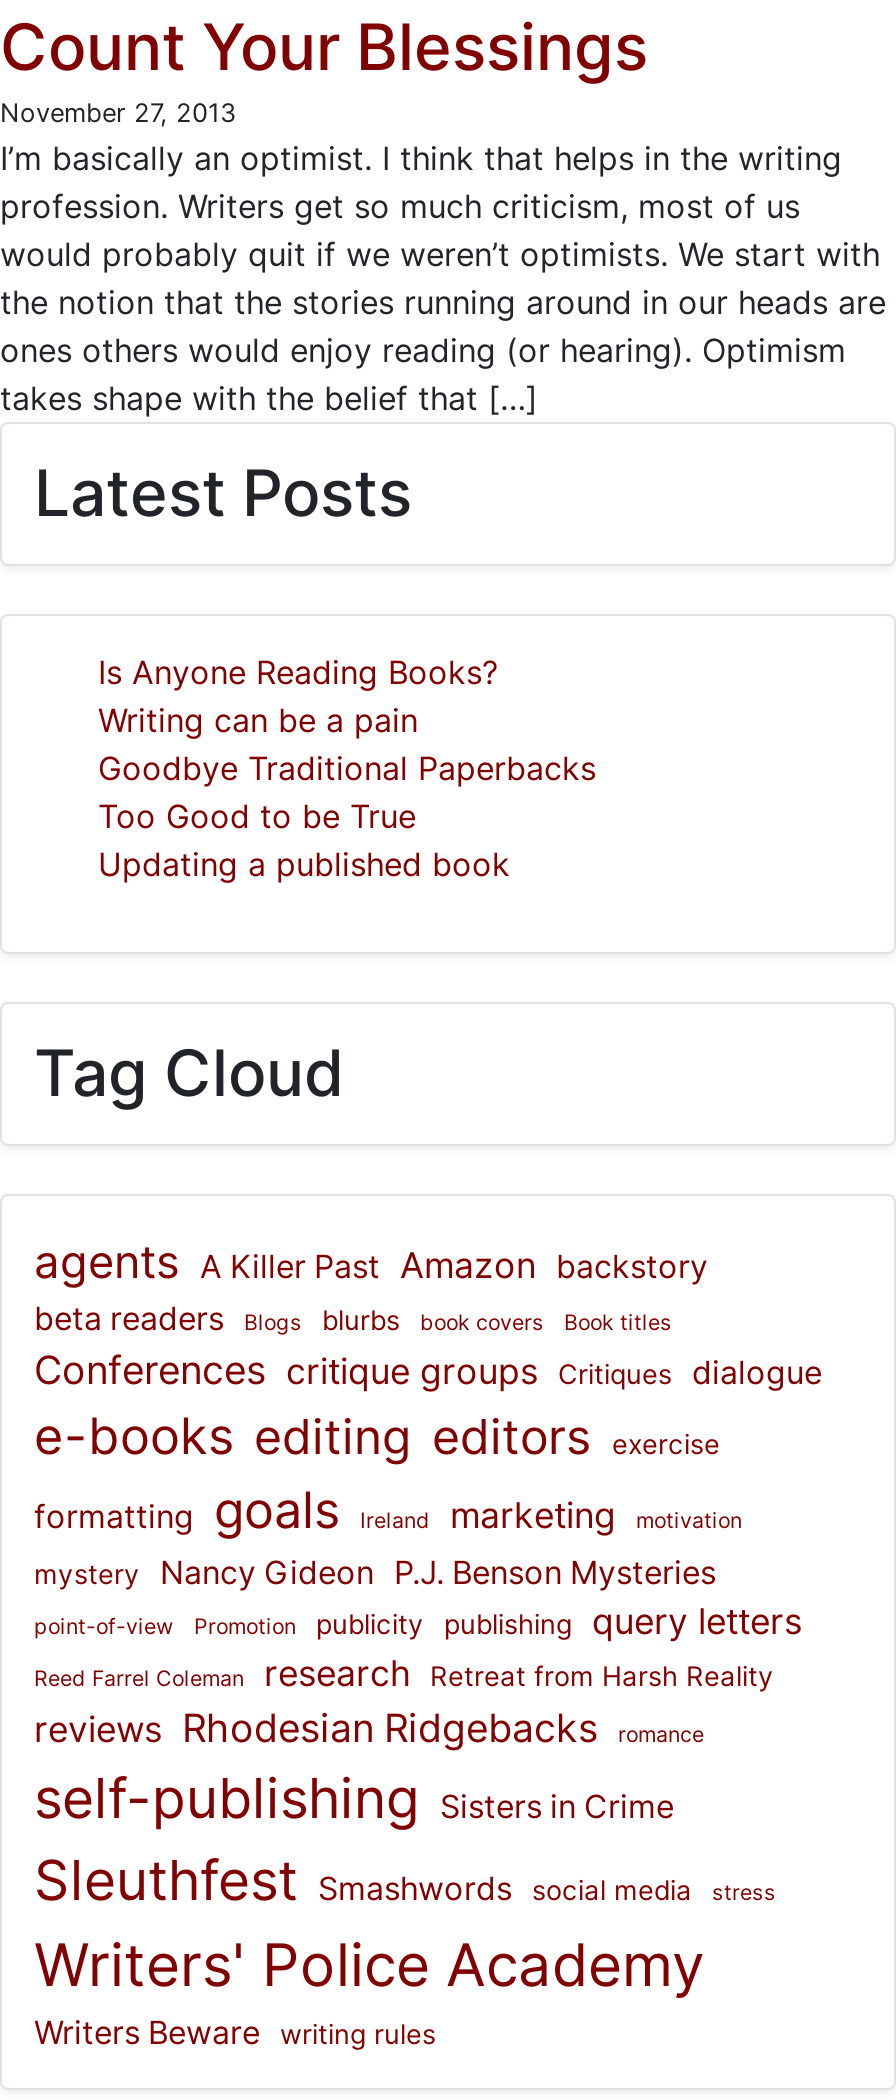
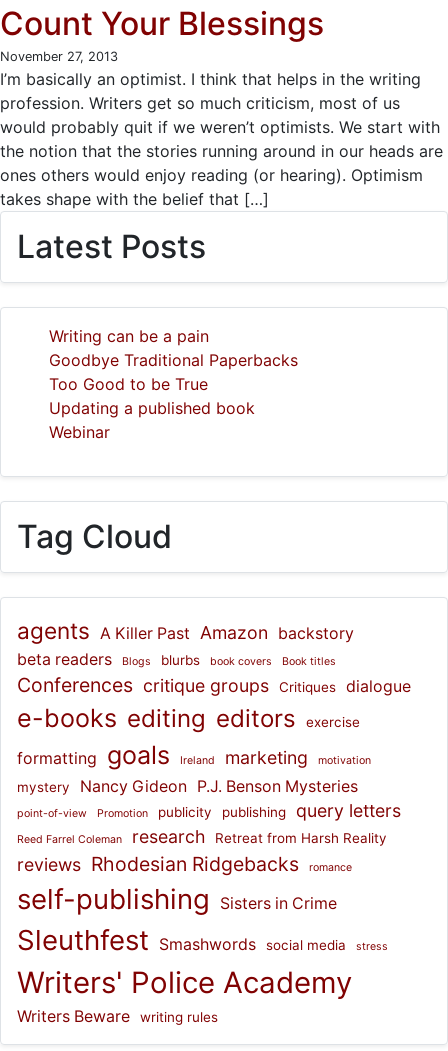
- Is Anyone Reading Books?

moved up: Writing can be a pain | Goodbye Traditional Paperbacks | Too Good to be True | Updating a published book

+ Webinar
